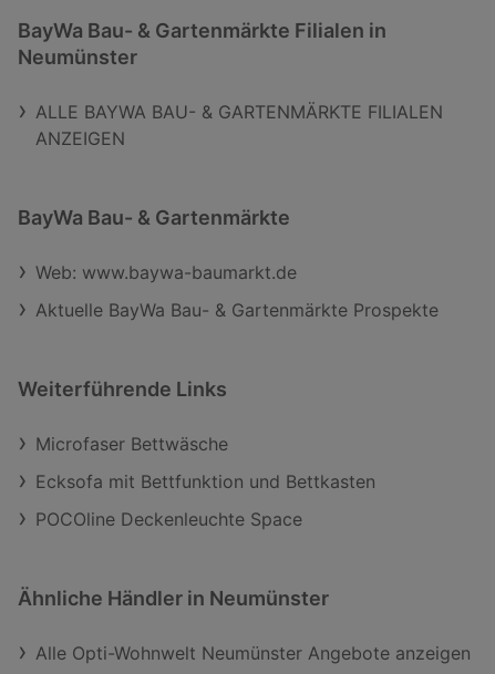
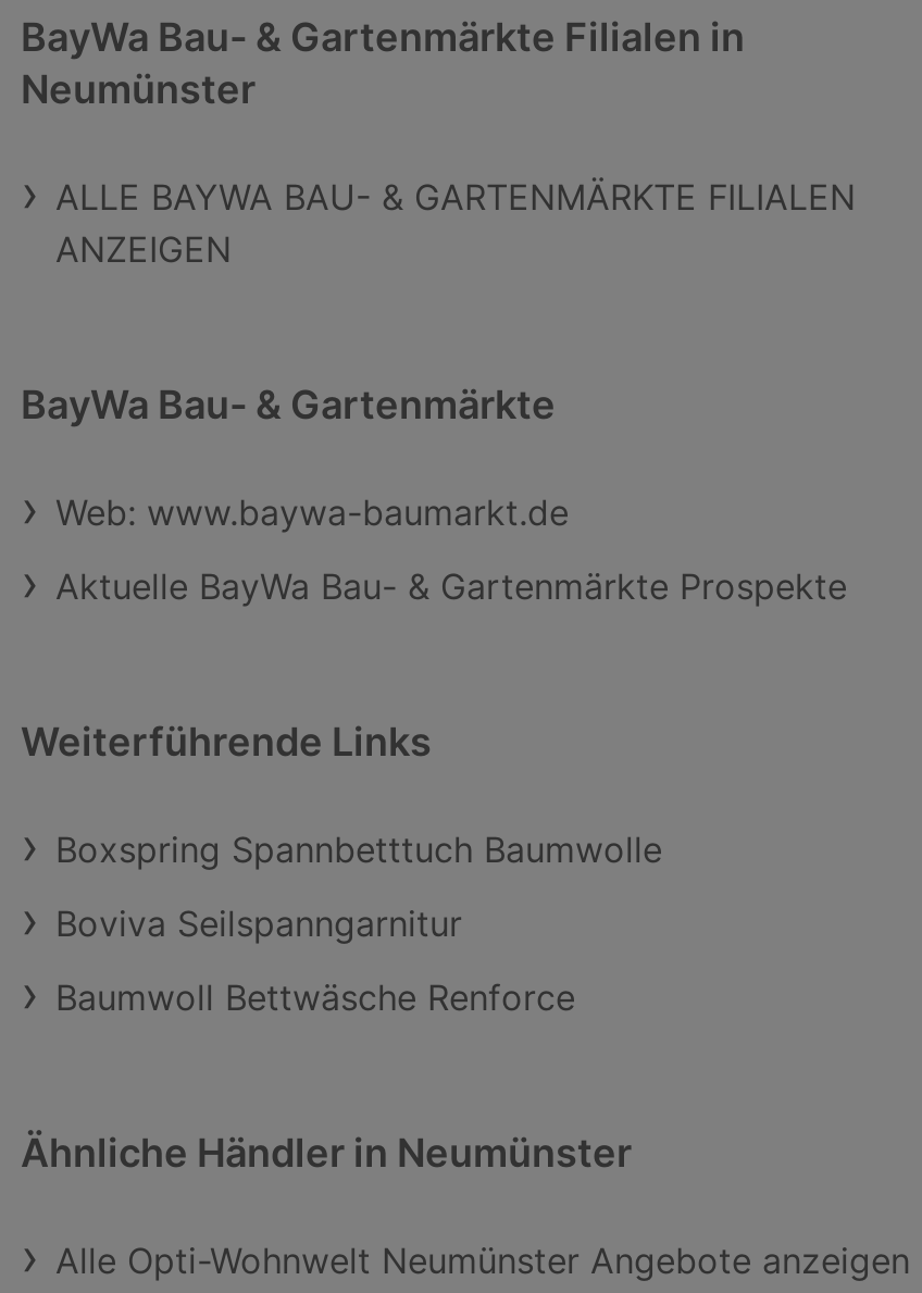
- Microfaser Bettwäsche
+ Boxspring Spannbetttuch Baumwolle

- Ecksofa mit Bettfunktion und Bettkasten
+ Boviva Seilspanngarnitur

- POCOline Deckenleuchte Space
+ Baumwoll Bettwäsche Renforce
